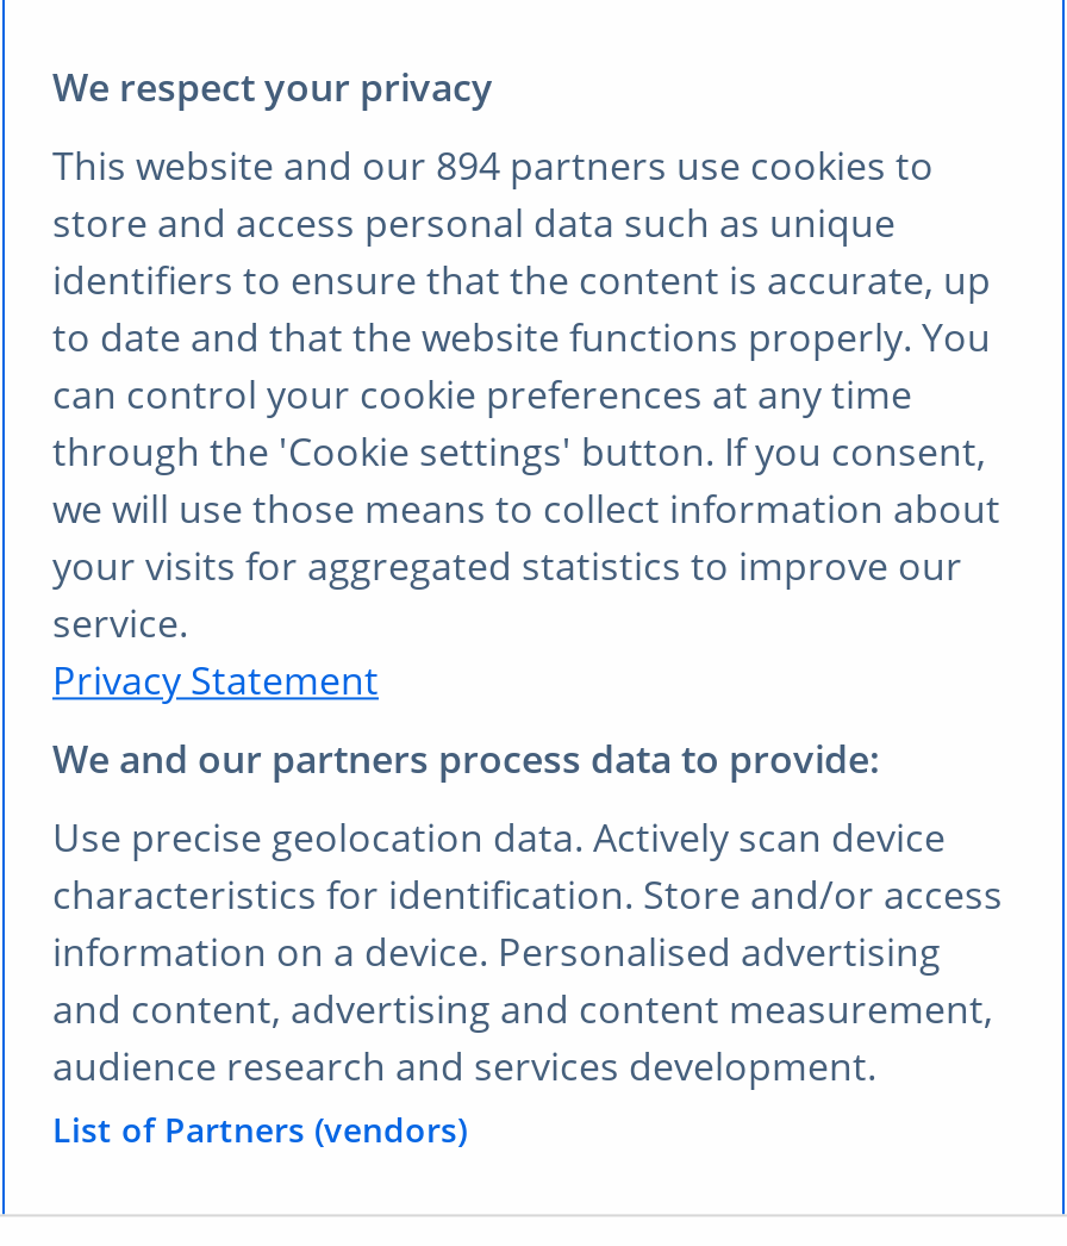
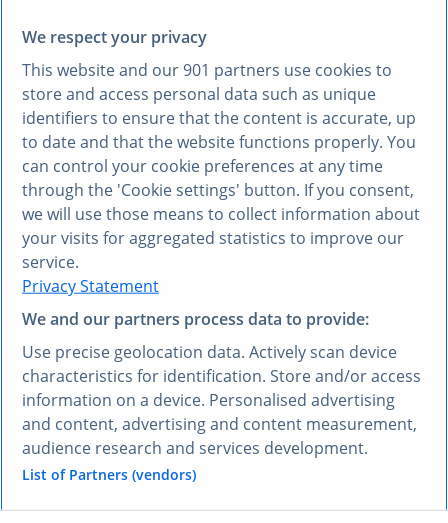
- This website and our 894 partners use cookies to
+ This website and our 901 partners use cookies to
